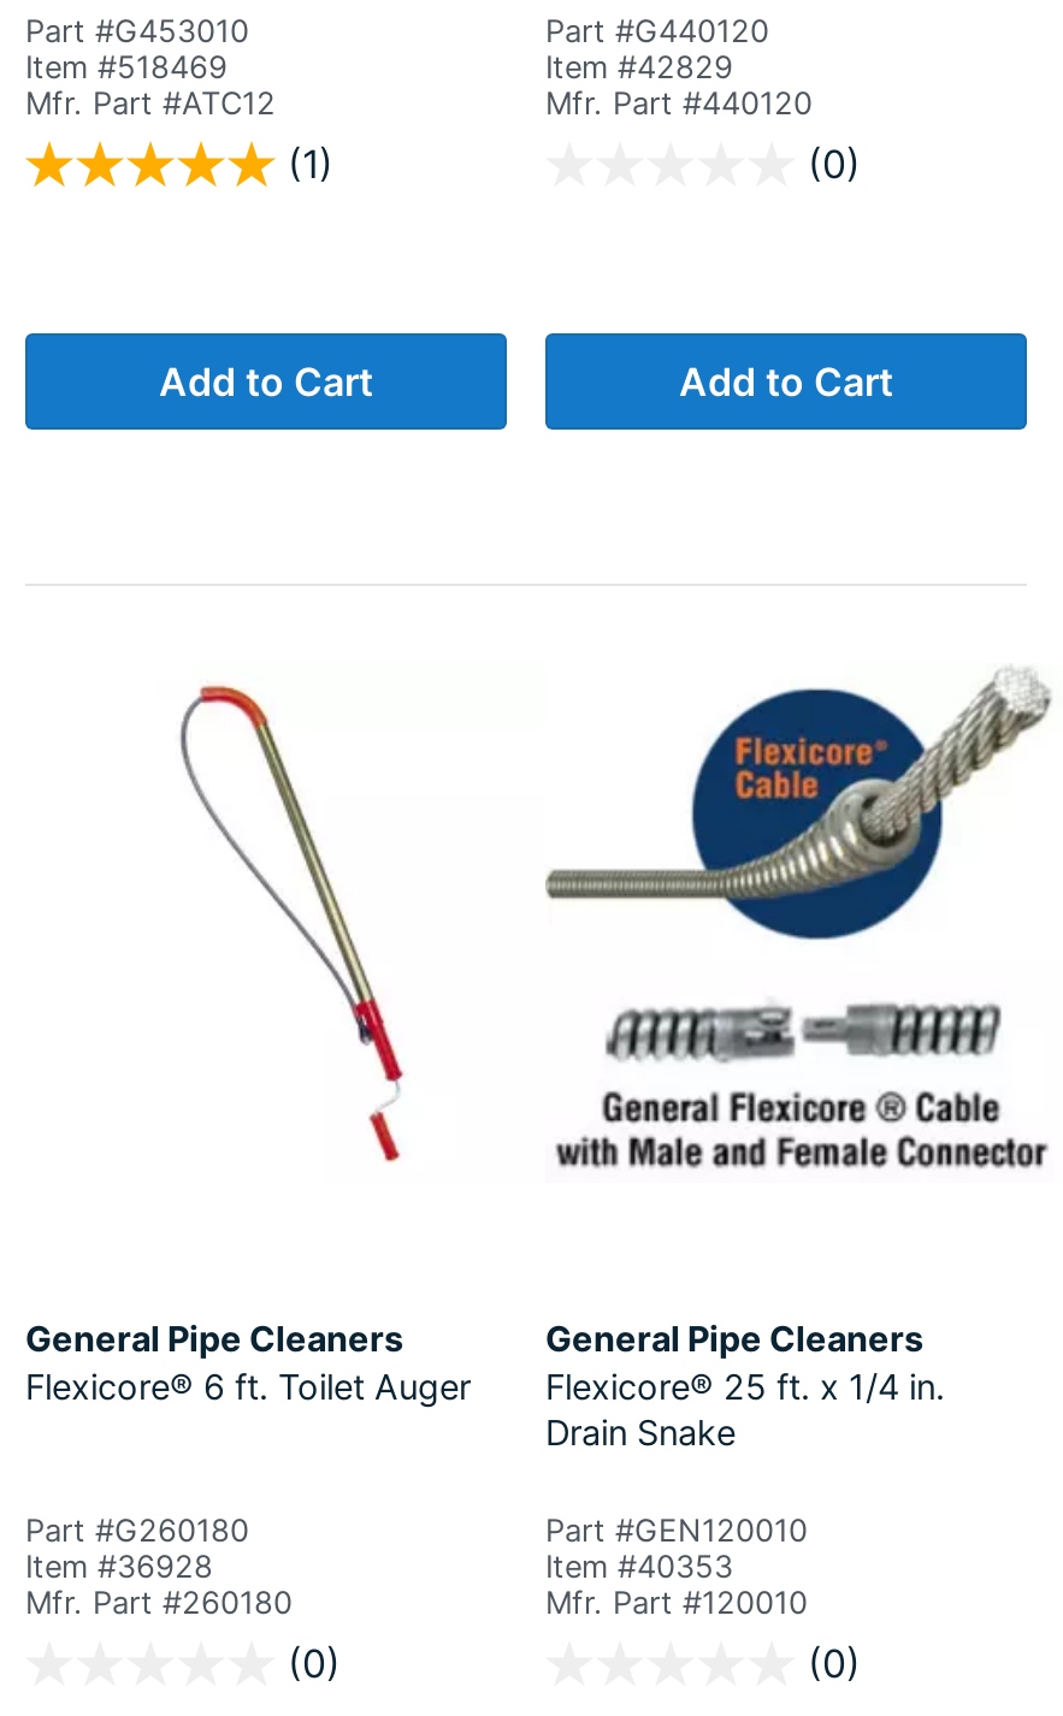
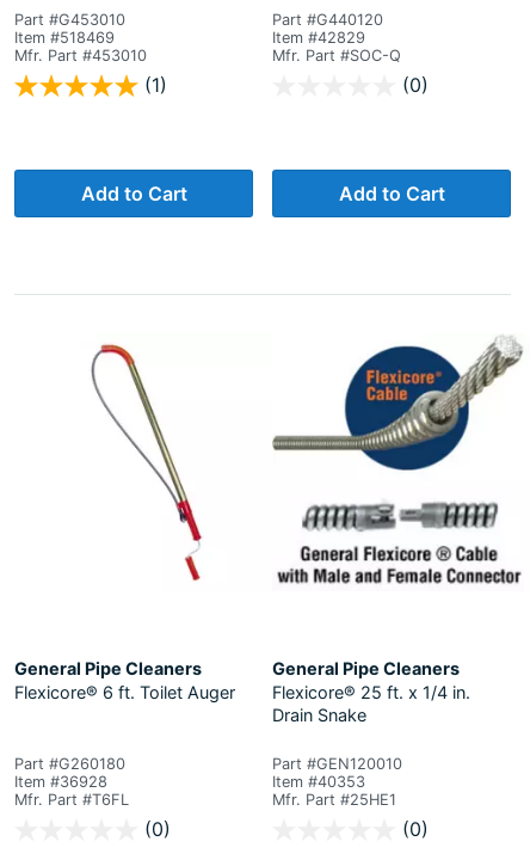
- Mfr. Part #ATC12
+ Mfr. Part #453010

- Mfr. Part #440120
+ Mfr. Part #SOC-Q

- Mfr. Part #260180
+ Mfr. Part #T6FL

- Mfr. Part #120010
+ Mfr. Part #25HE1
